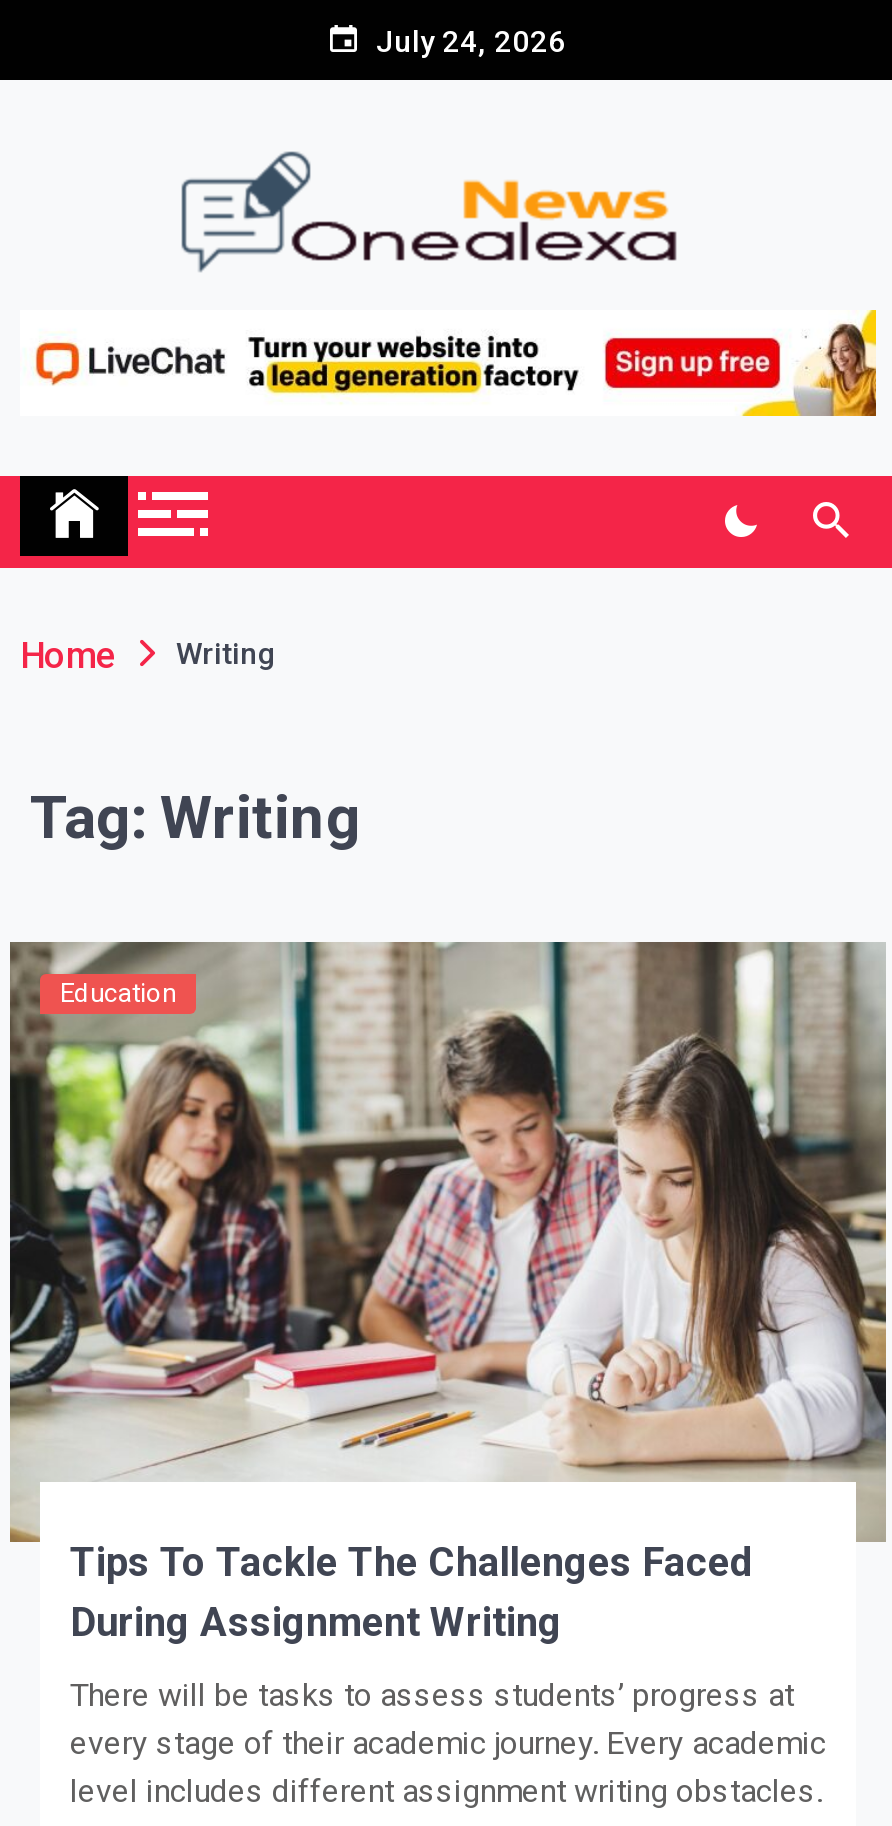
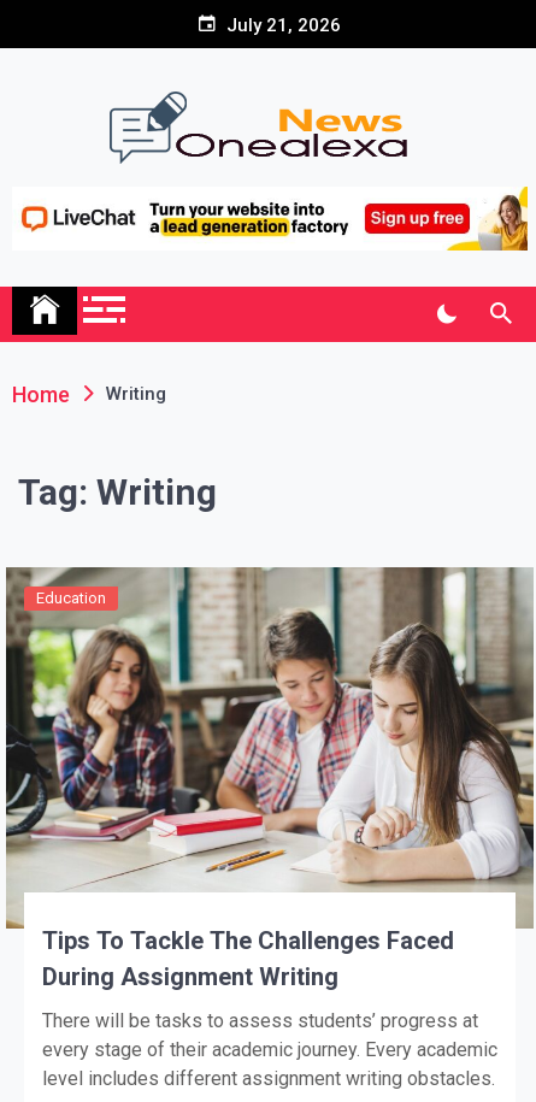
- July 24, 2026
+ July 21, 2026
